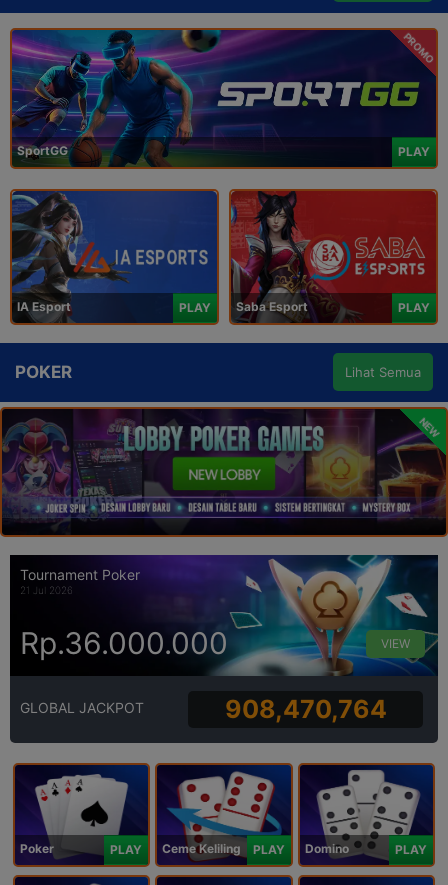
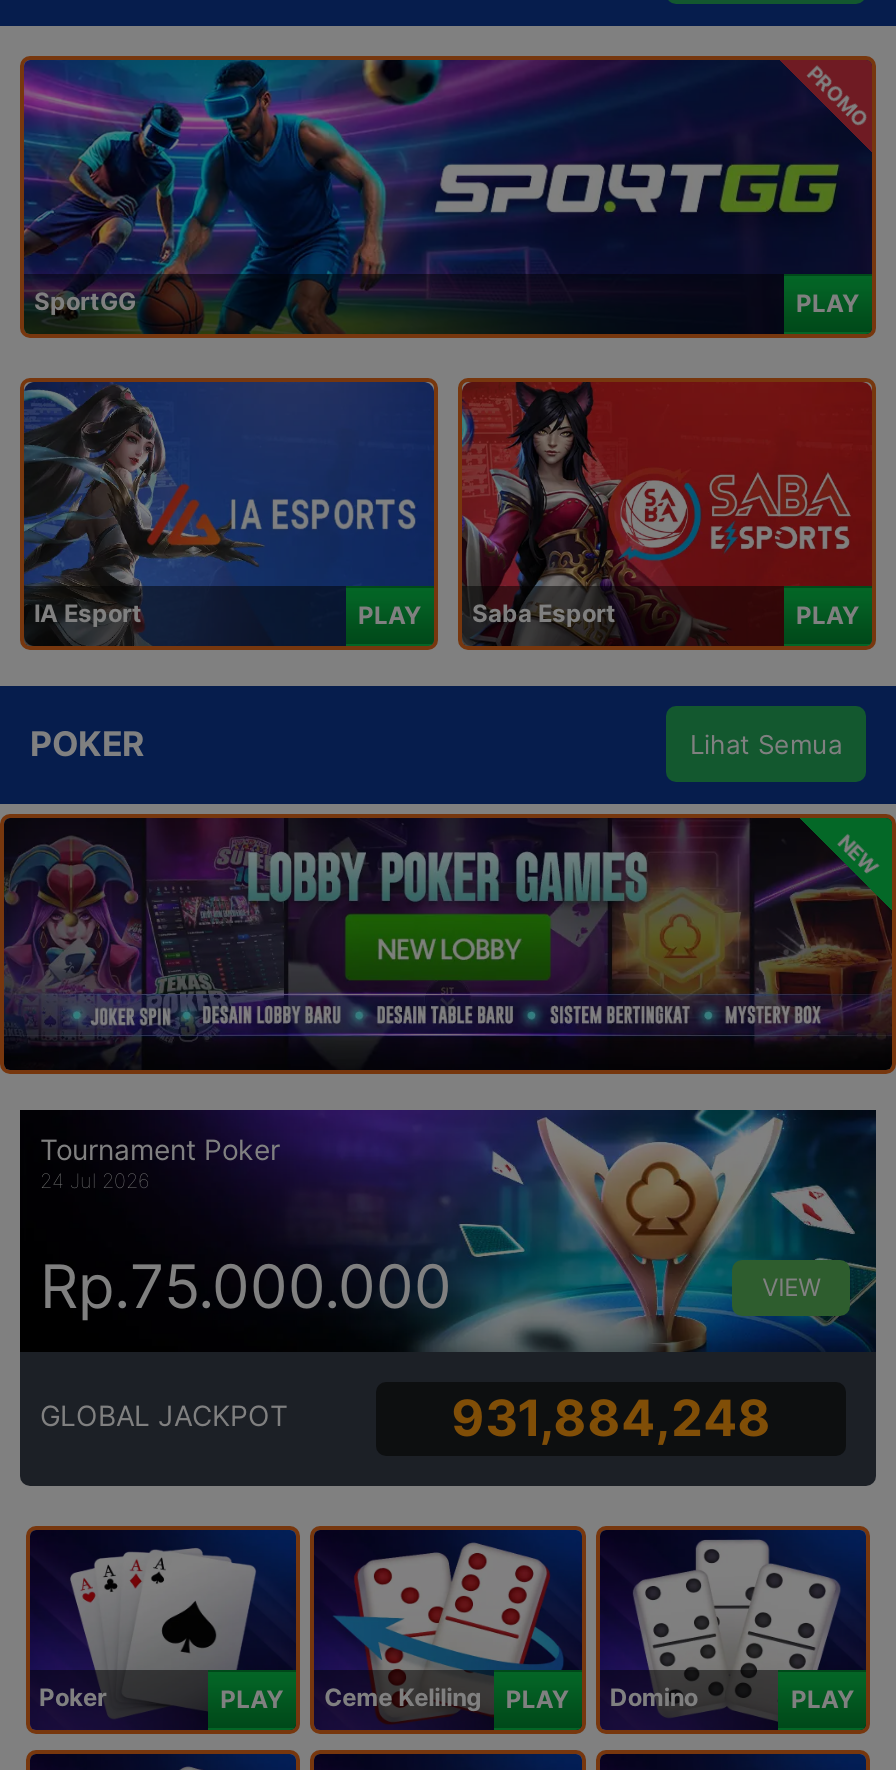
- 21 Jul 2026
+ 24 Jul 2026

- Rp.36.000.000
+ Rp.75.000.000

- 908,470,764
+ 931,884,248
